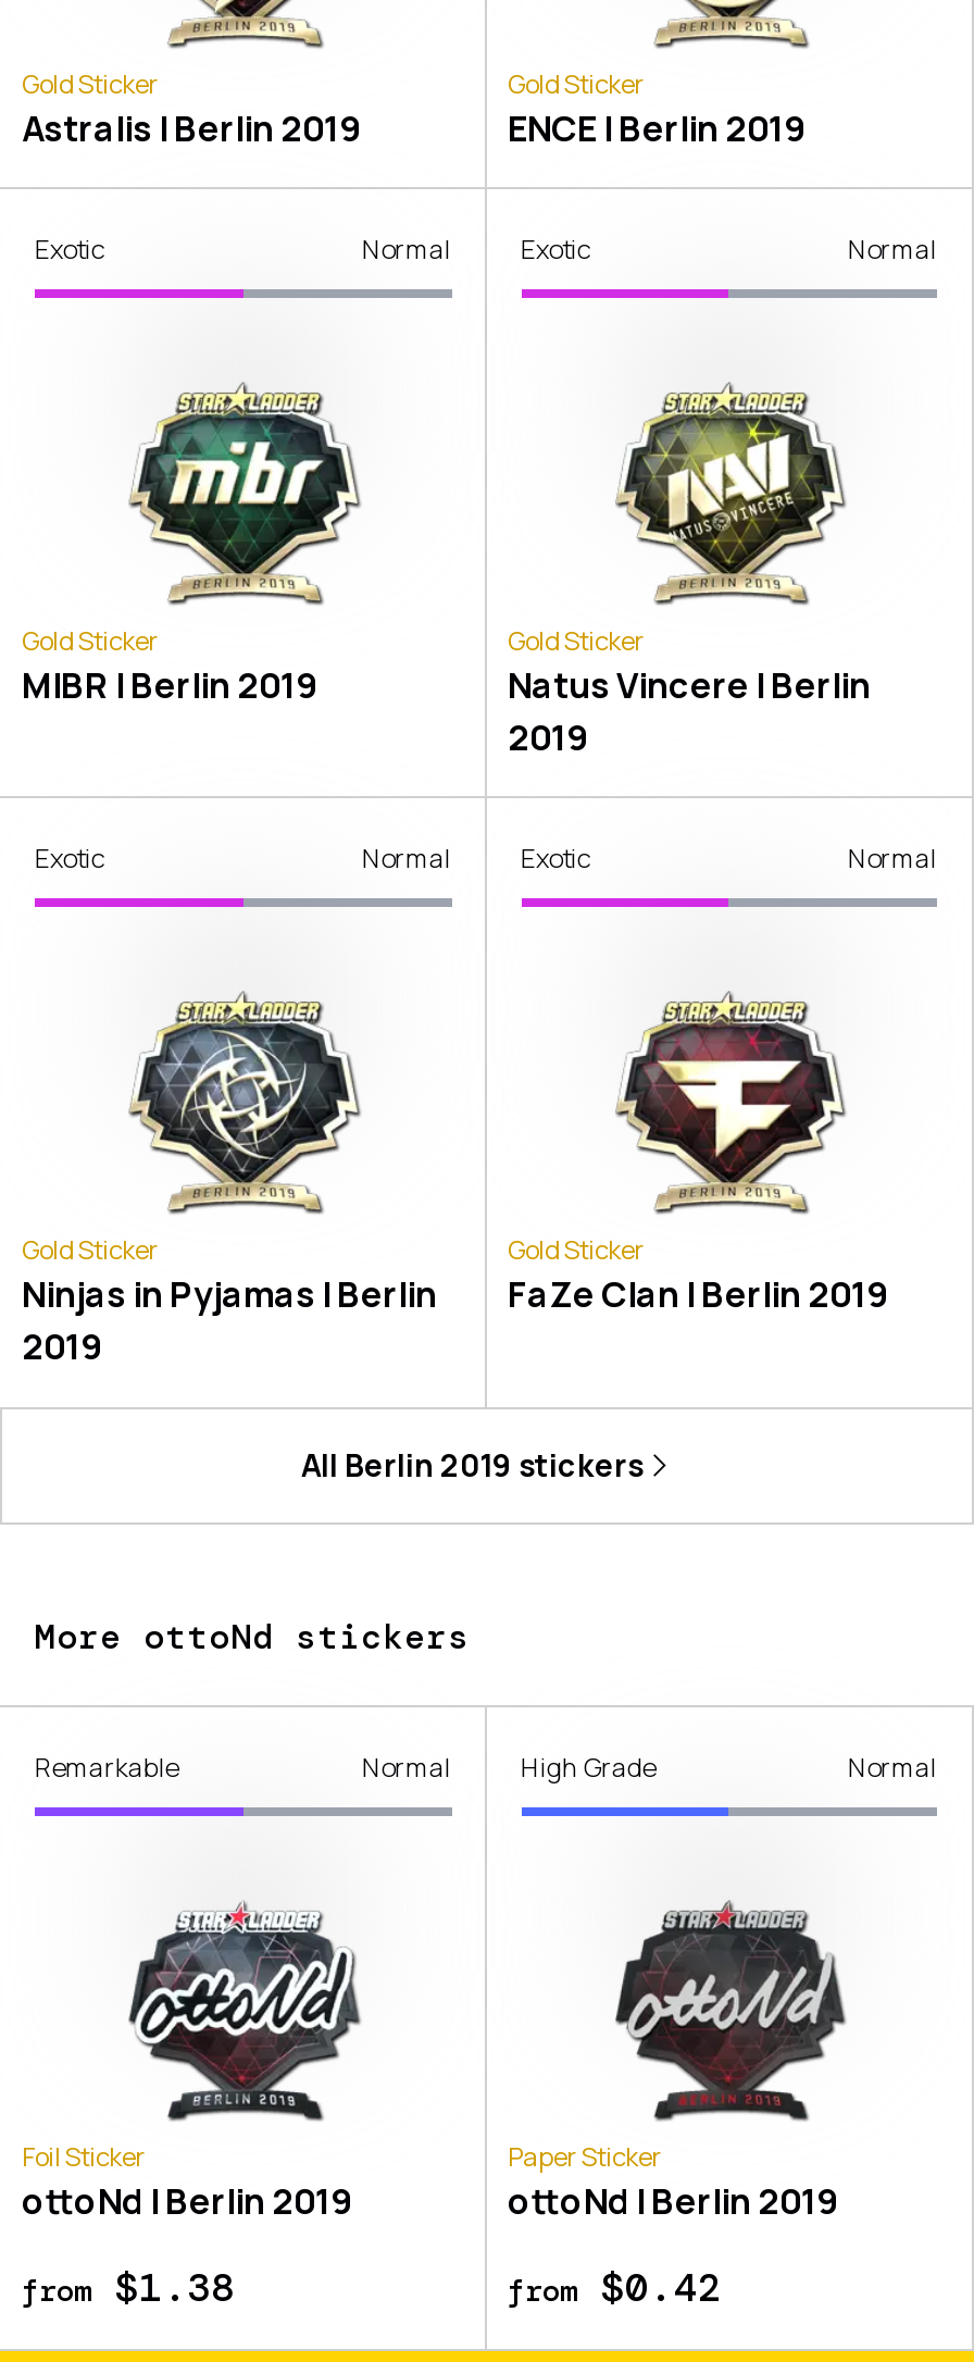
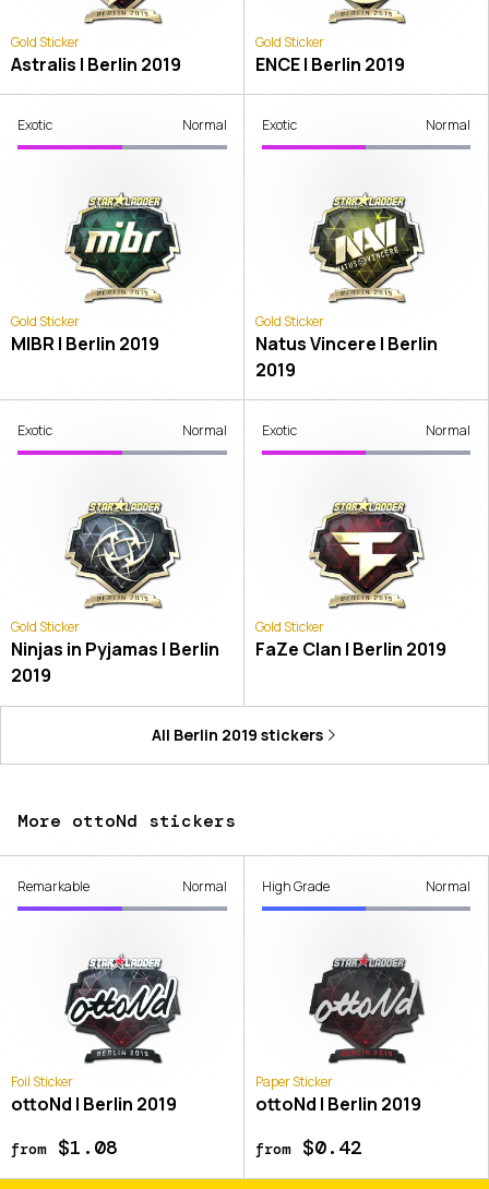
- from $1.38
+ from $1.08
